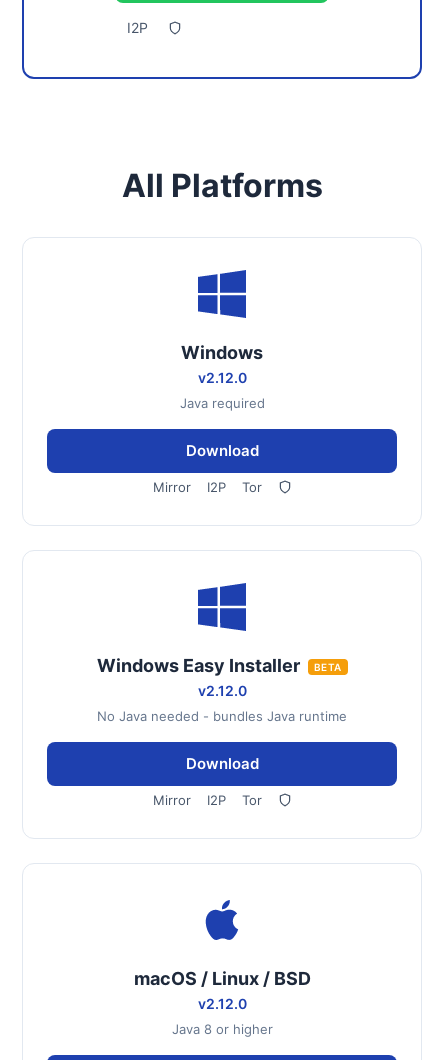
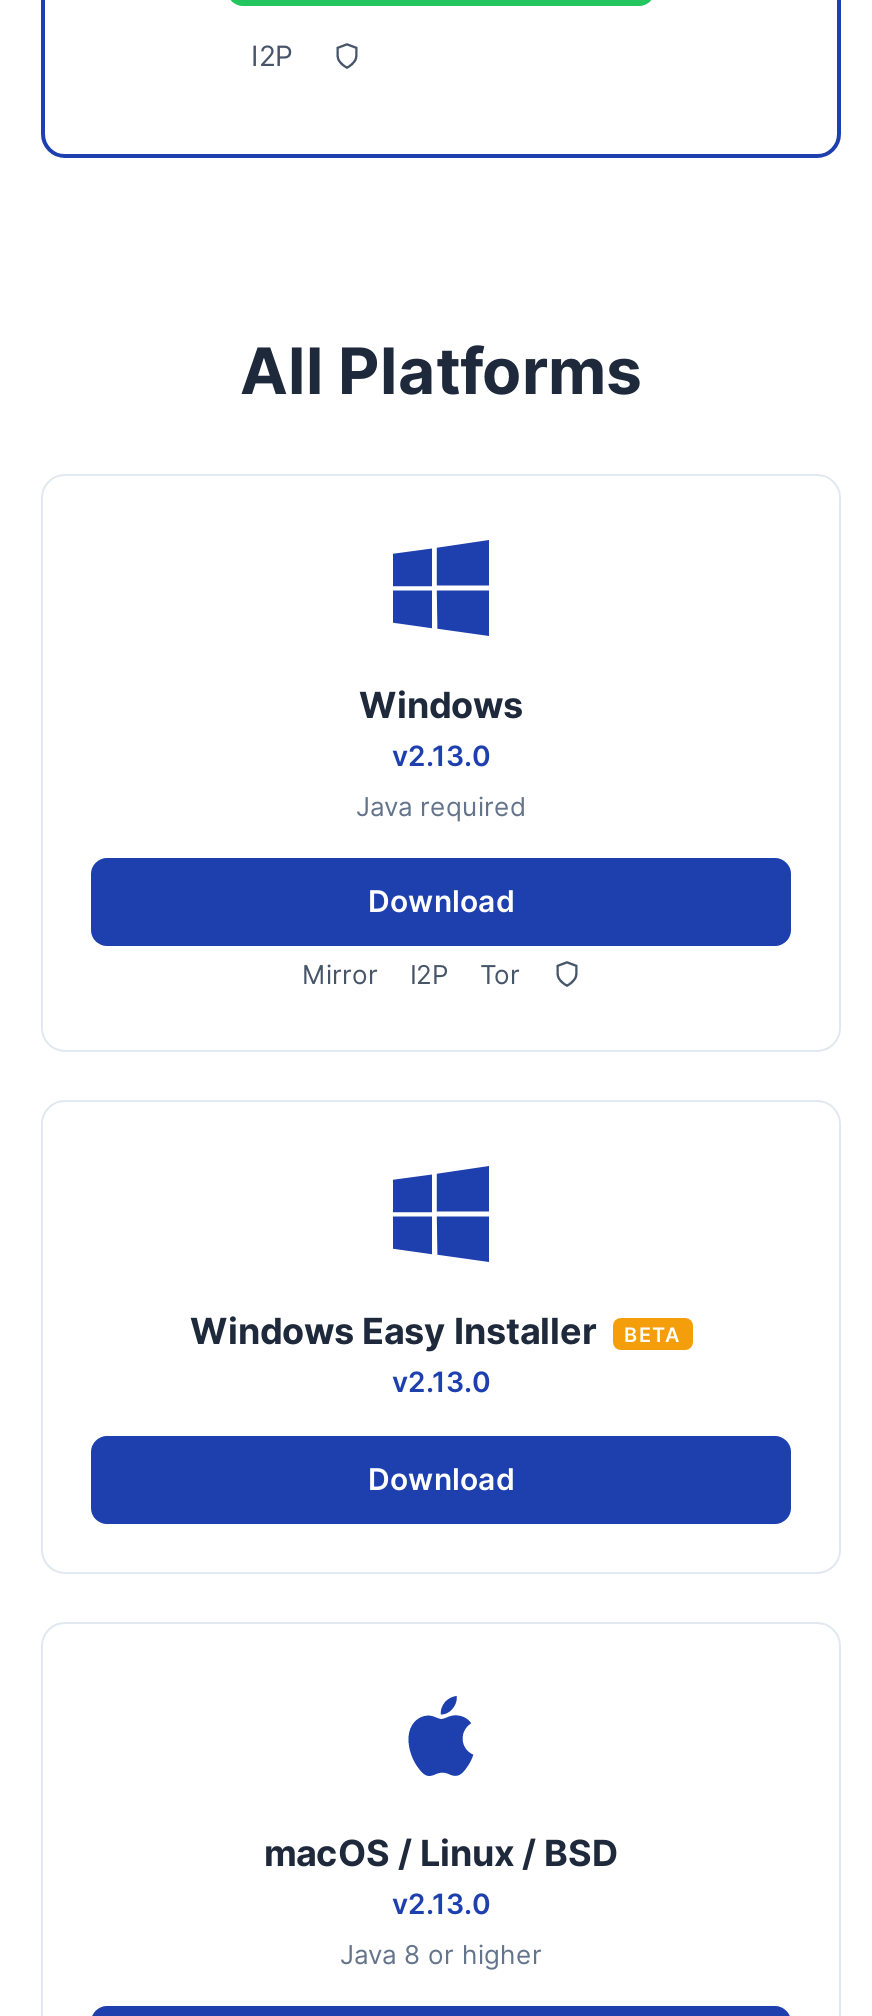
- v2.12.0
+ v2.13.0

- v2.12.0
- No Java needed - bundles Java runtime
+ v2.13.0

- Mirror
- I2P
- Tor

- v2.12.0
+ v2.13.0
